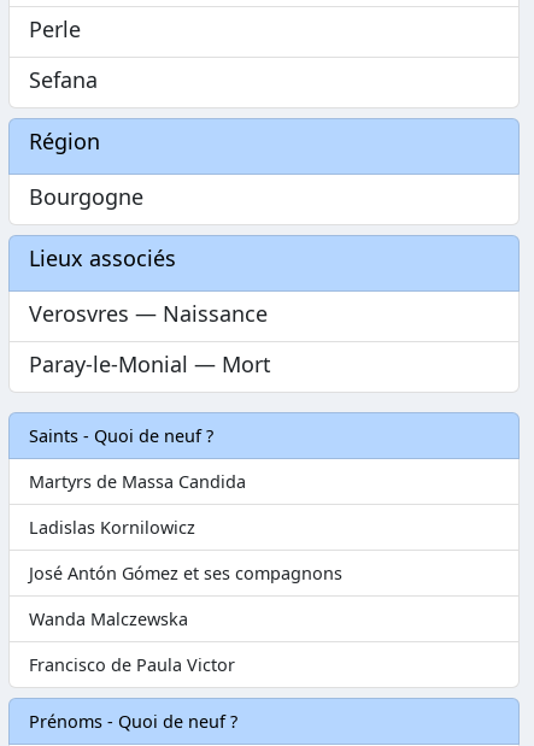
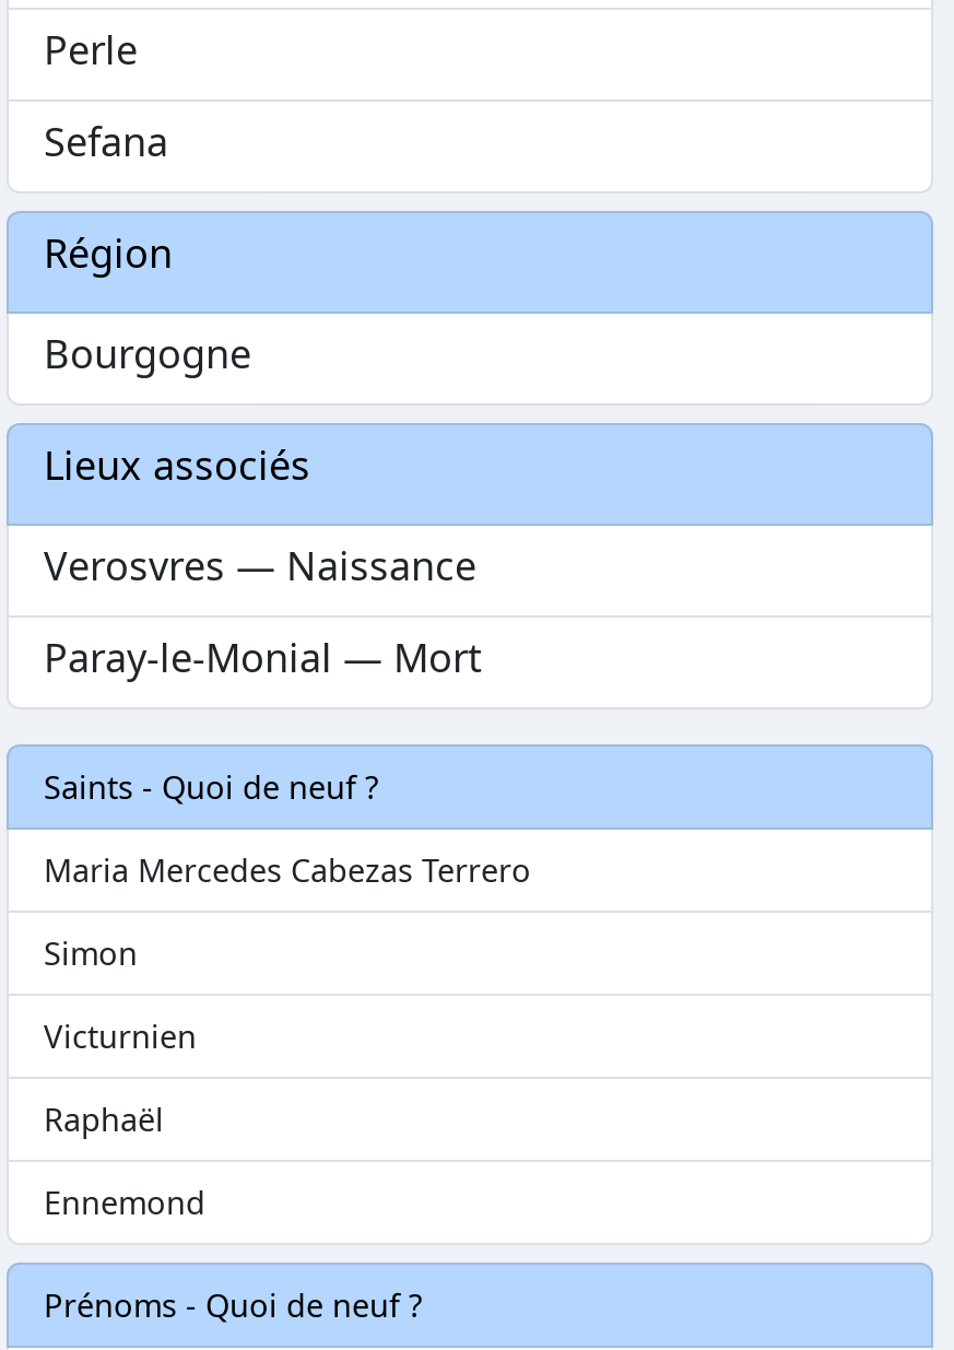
- Martyrs de Massa Candida
+ Maria Mercedes Cabezas Terrero

- Ladislas Kornilowicz
+ Simon

- José Antón Gómez et ses compagnons
+ Victurnien

- Wanda Malczewska
+ Raphaël

- Francisco de Paula Victor
+ Ennemond
